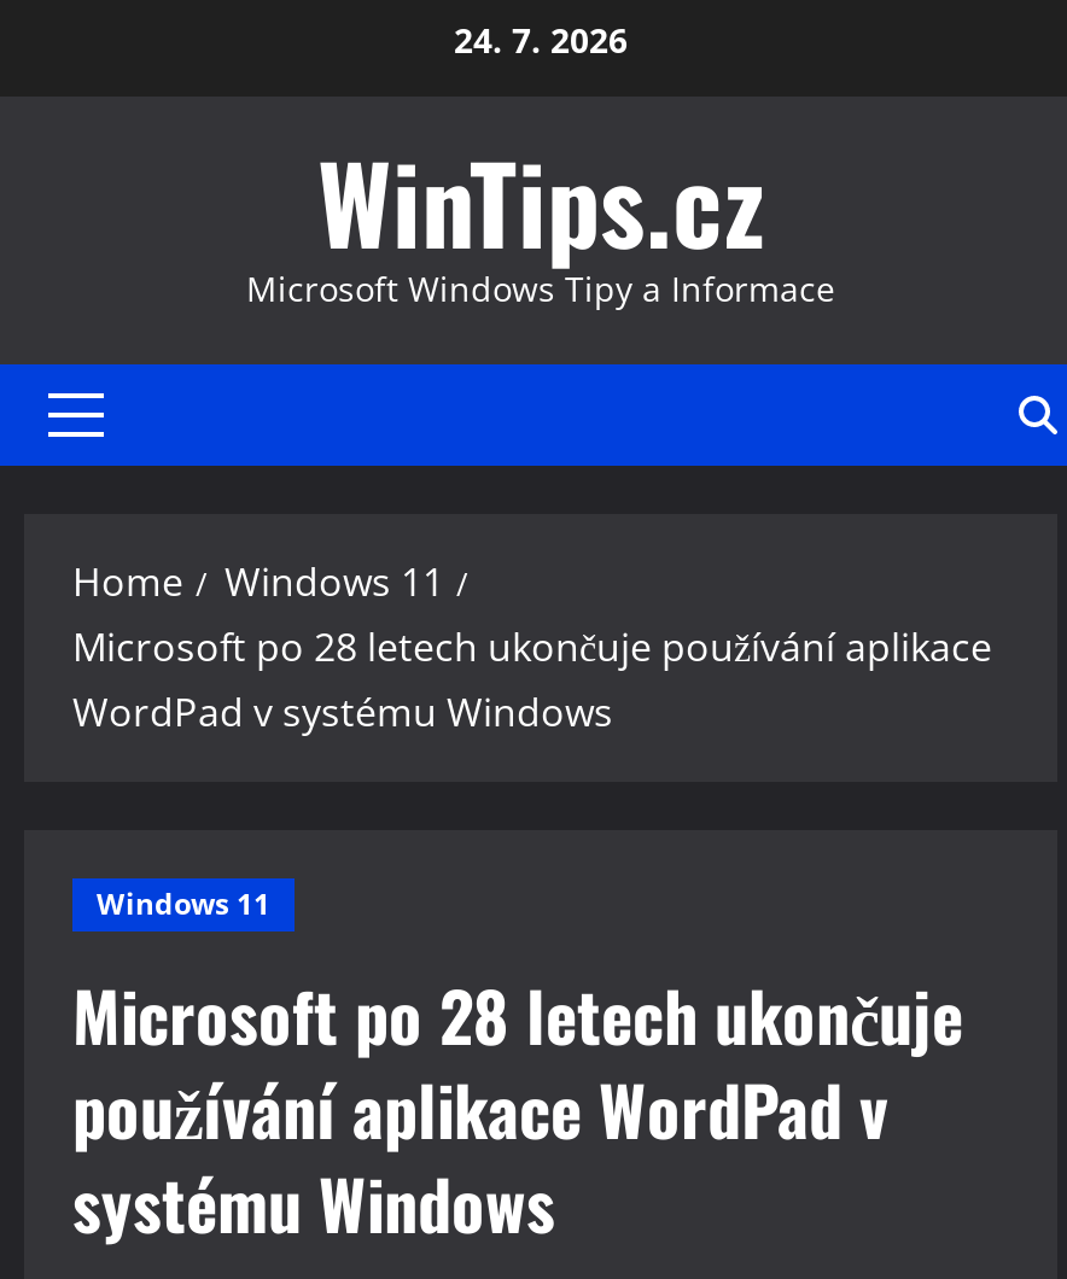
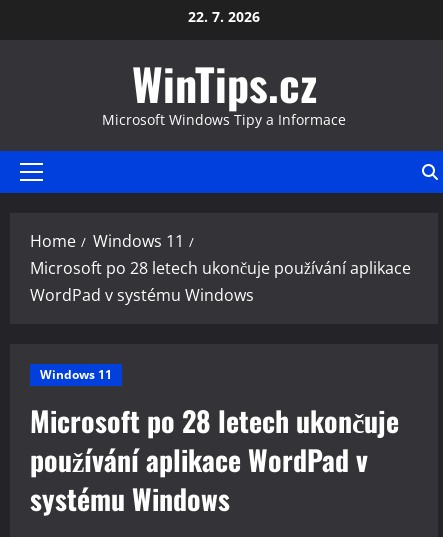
- 24. 7. 2026
+ 22. 7. 2026
